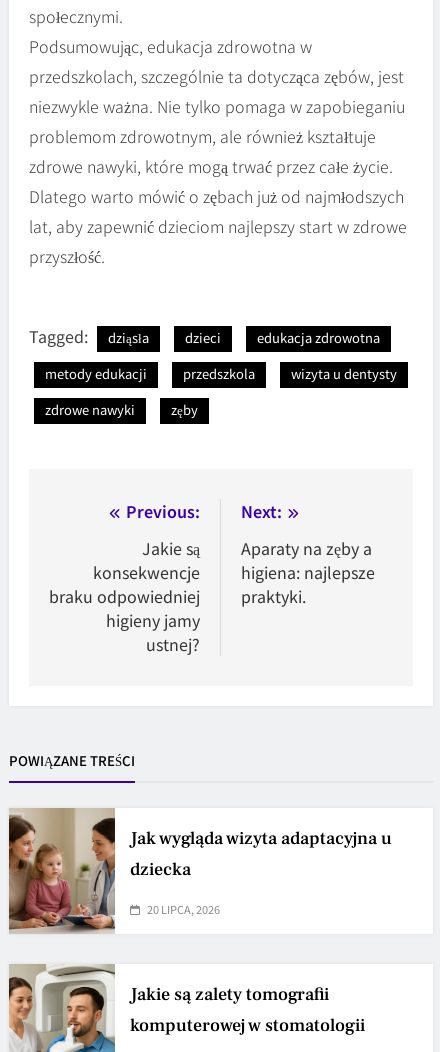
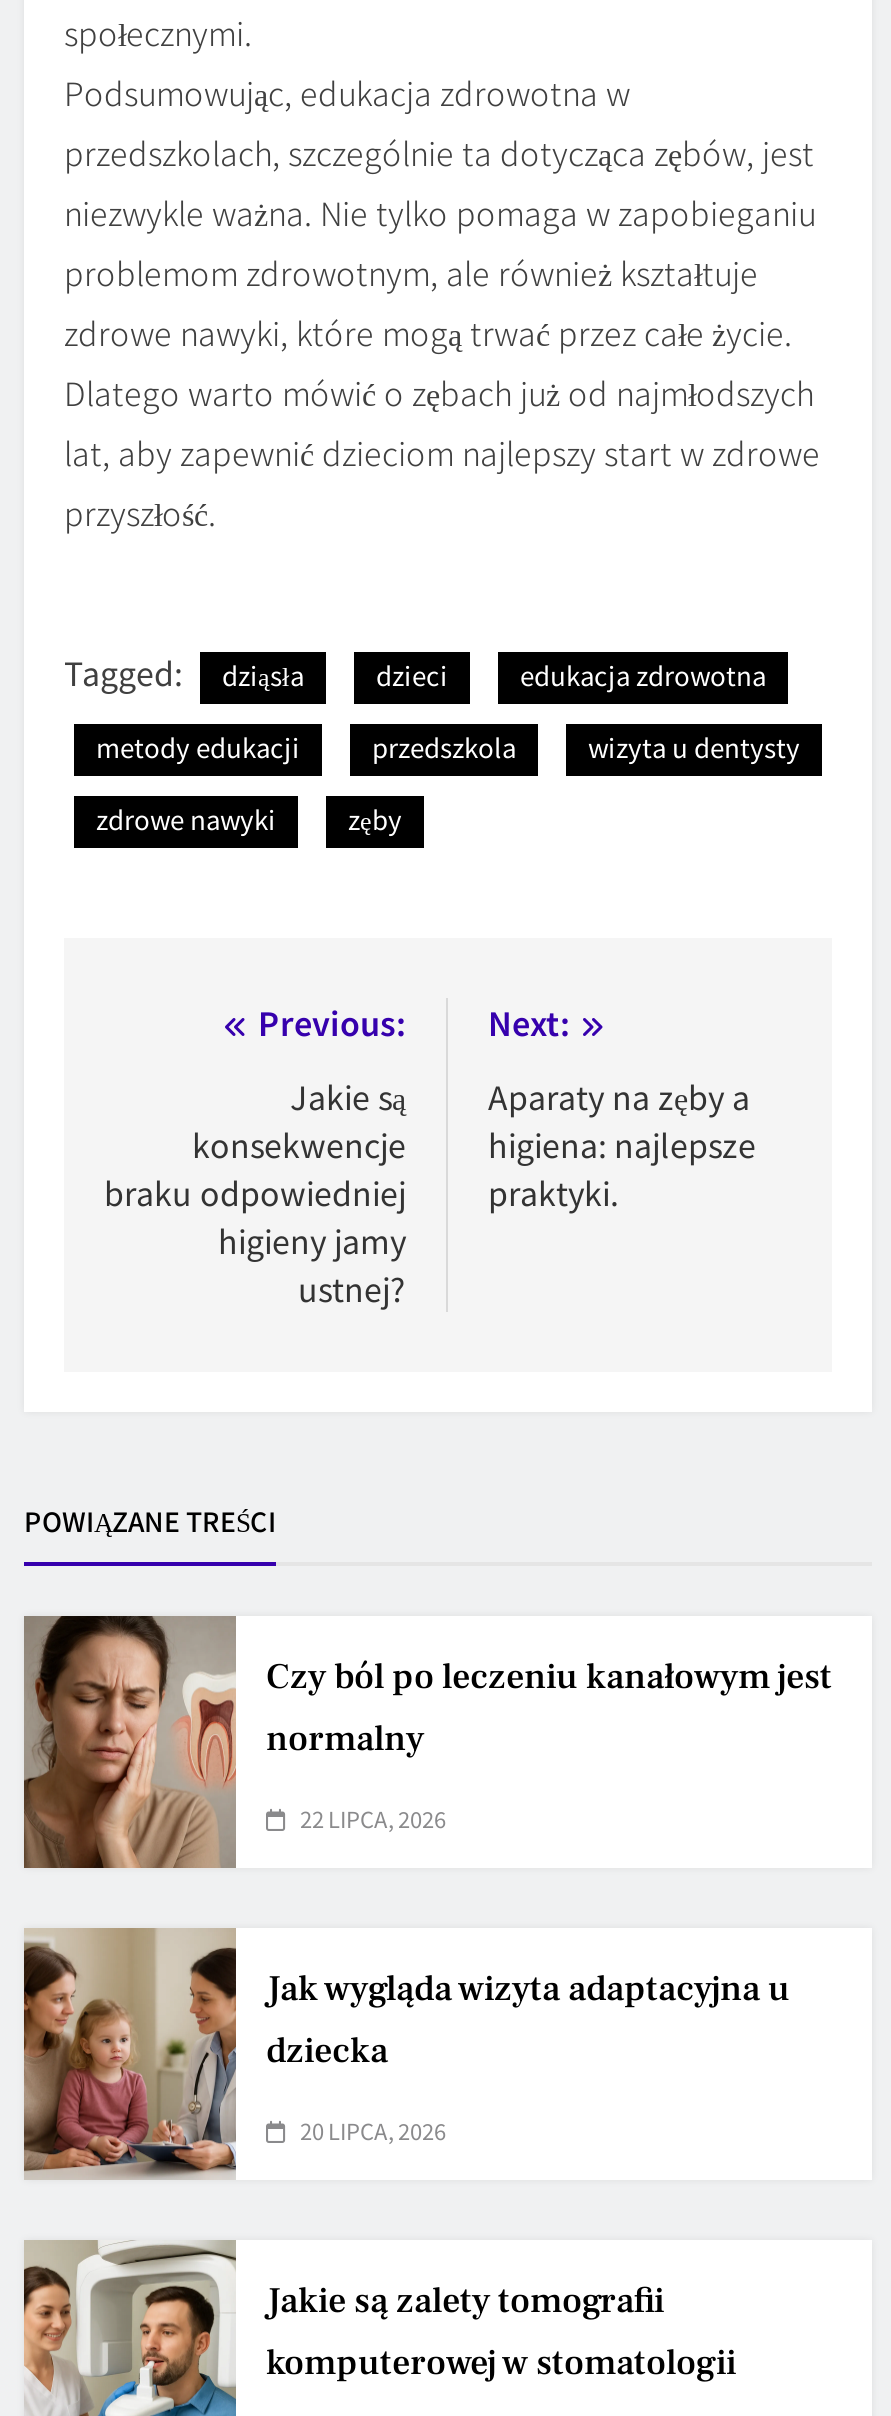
+ [image]
+ Czy ból po leczeniu kanałowym jest
+ normalny
+ 22 LIPCA, 2026
